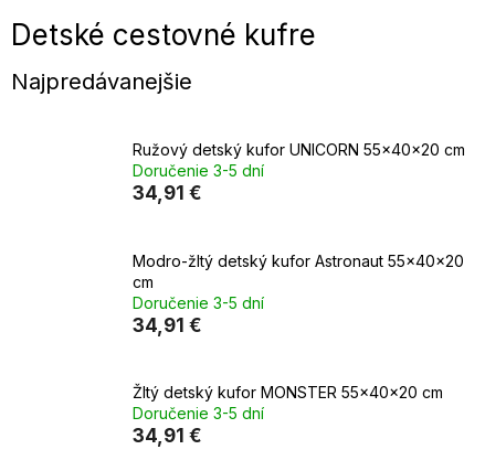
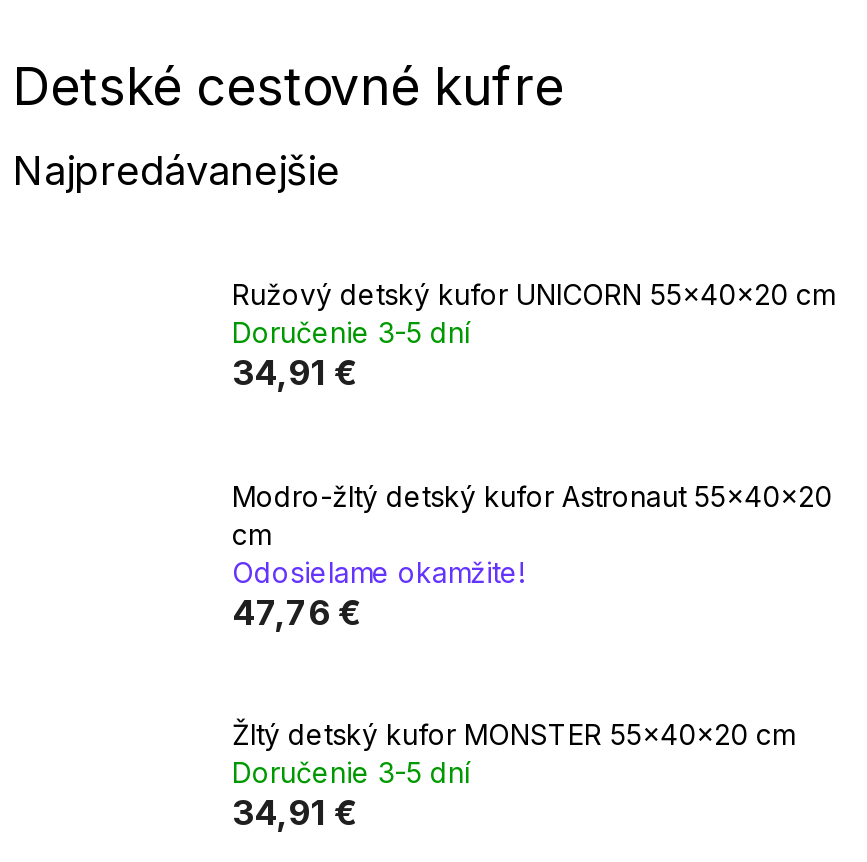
- Doručenie 3-5 dní
- 34,91 €
+ Odosielame okamžite!
+ 47,76 €
